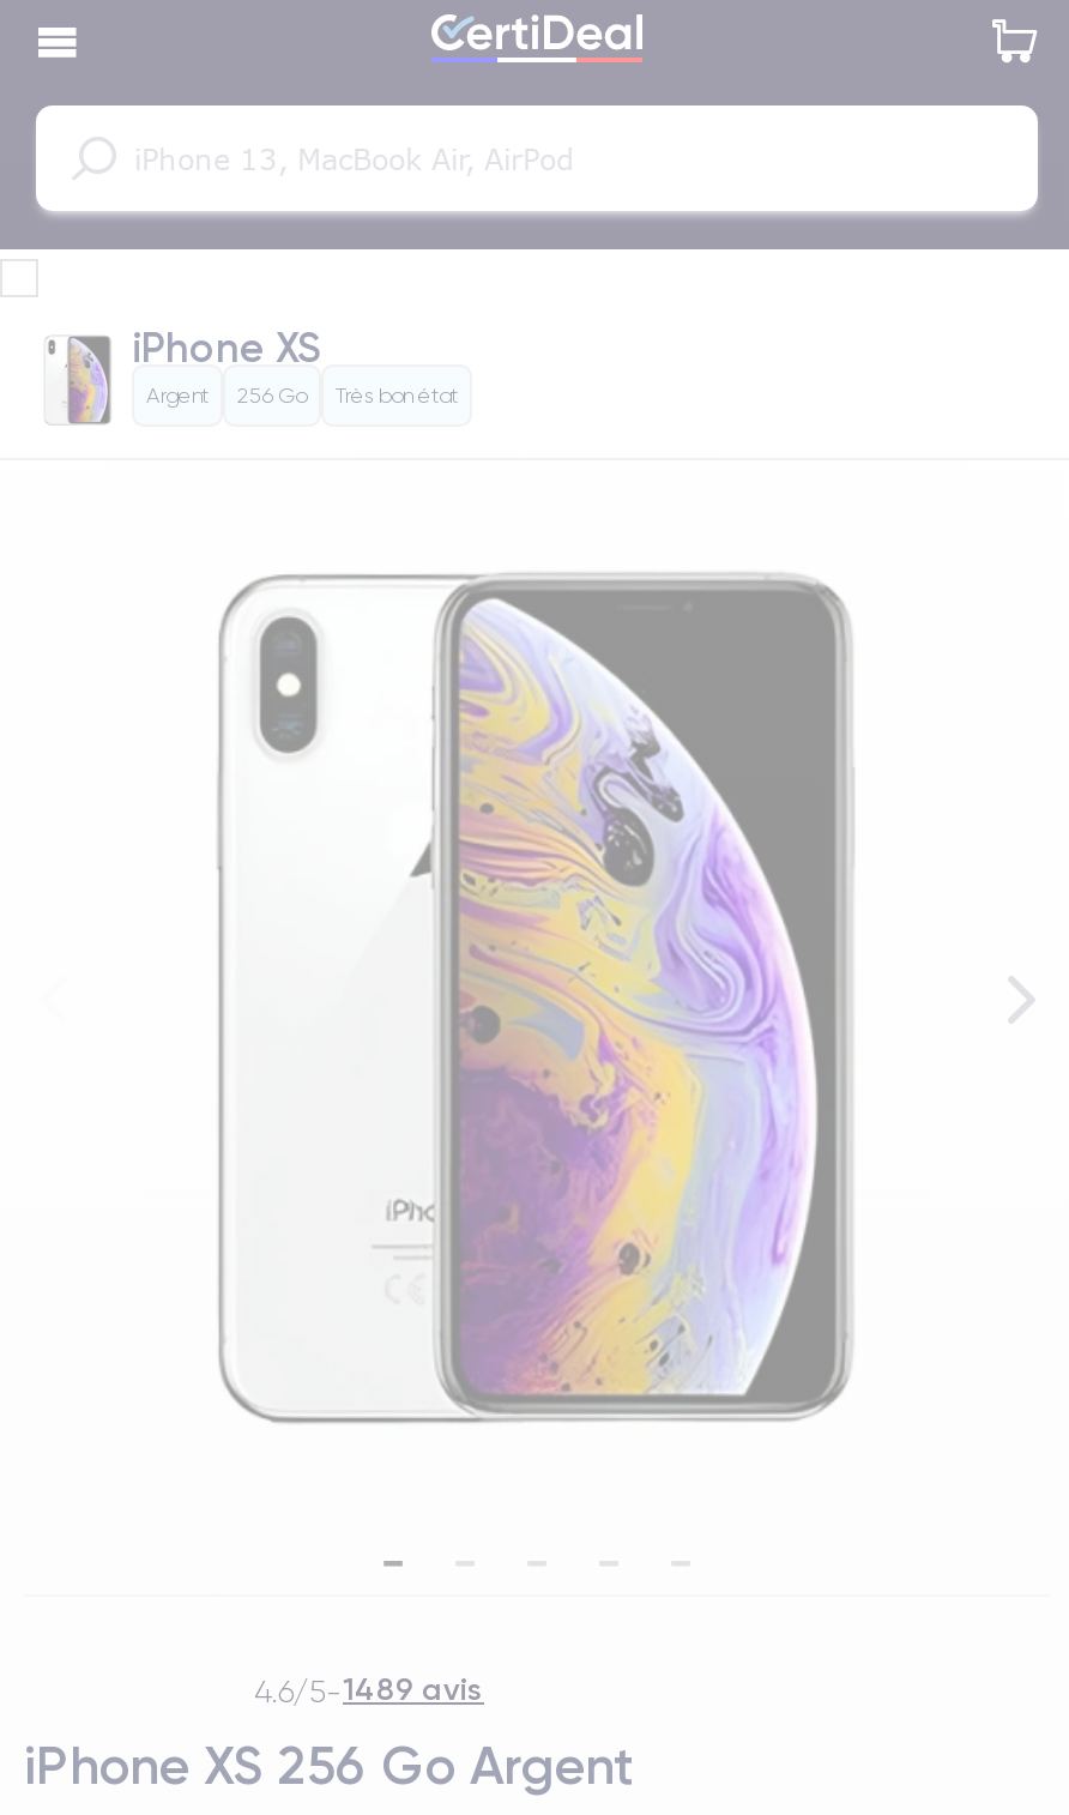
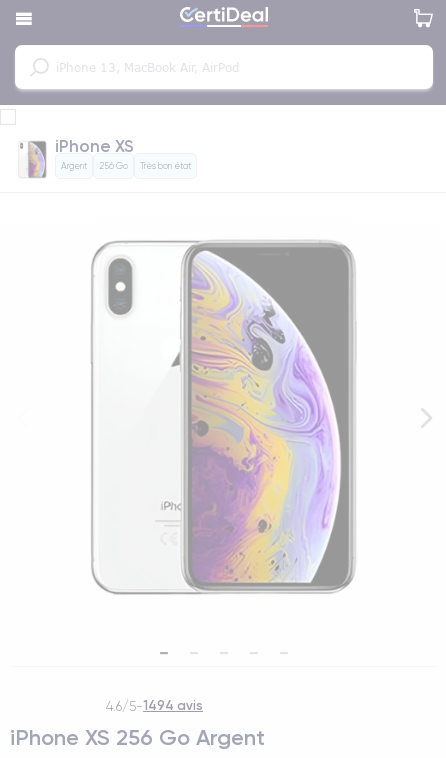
- 4.6/5-1489 avis
+ 4.6/5-1494 avis
